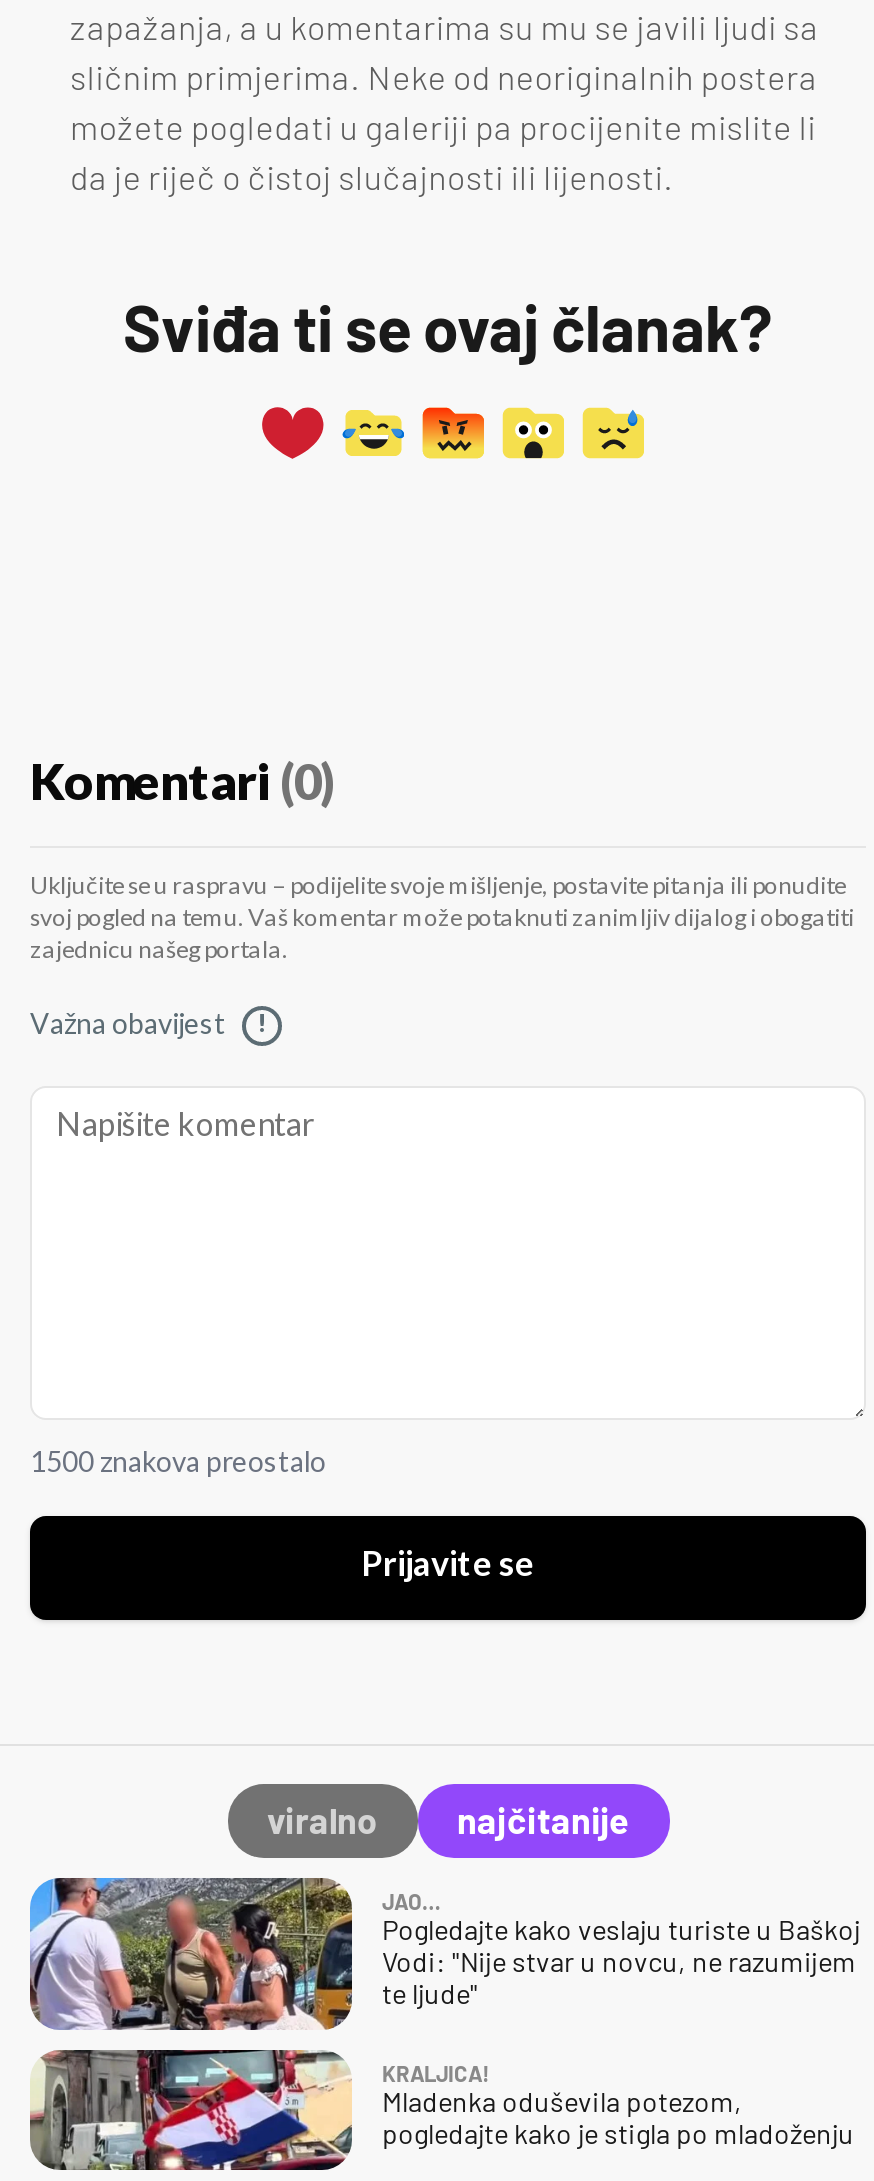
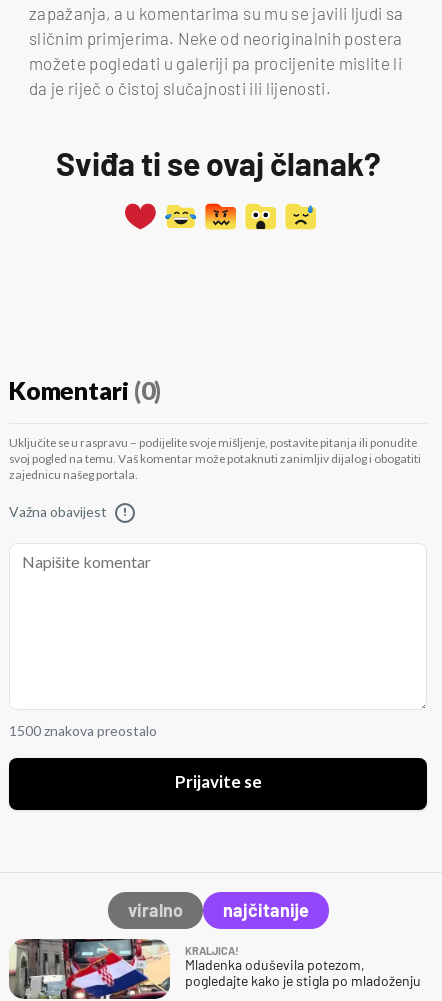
- [image]
- JAO…
- Pogledajte kako veslaju turiste u Baškoj
- Vodi: "Nije stvar u novcu, ne razumijem
- te ljude"
